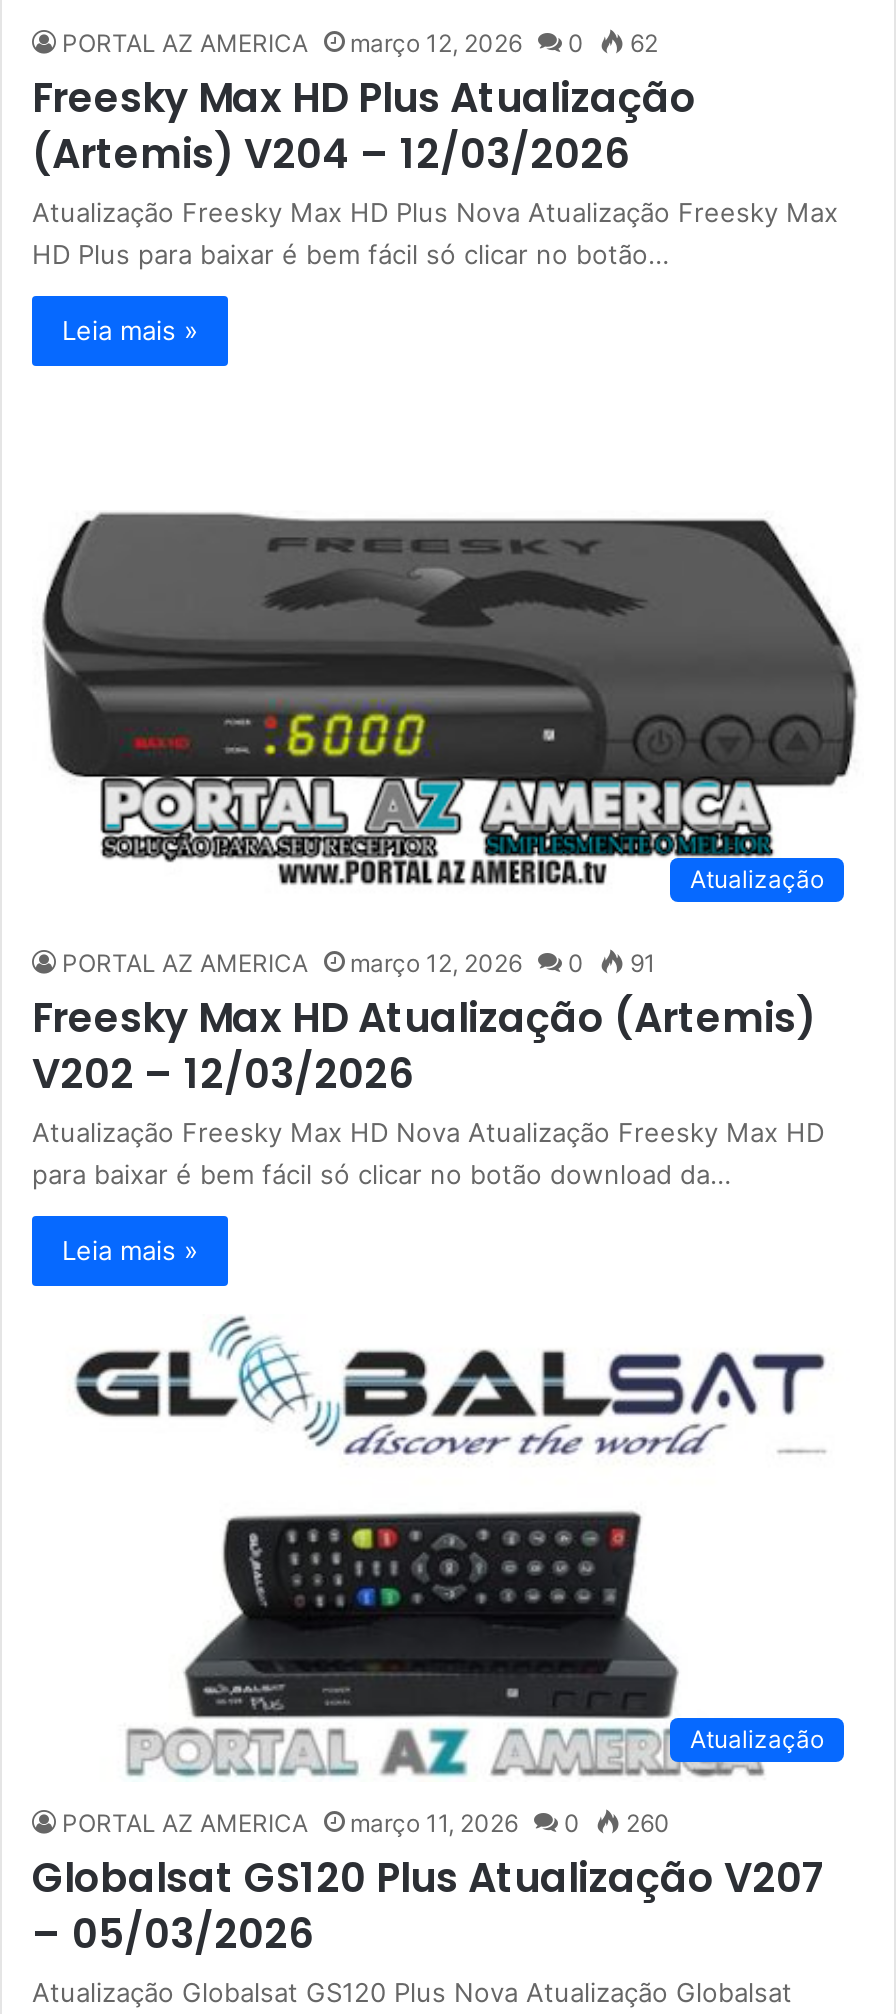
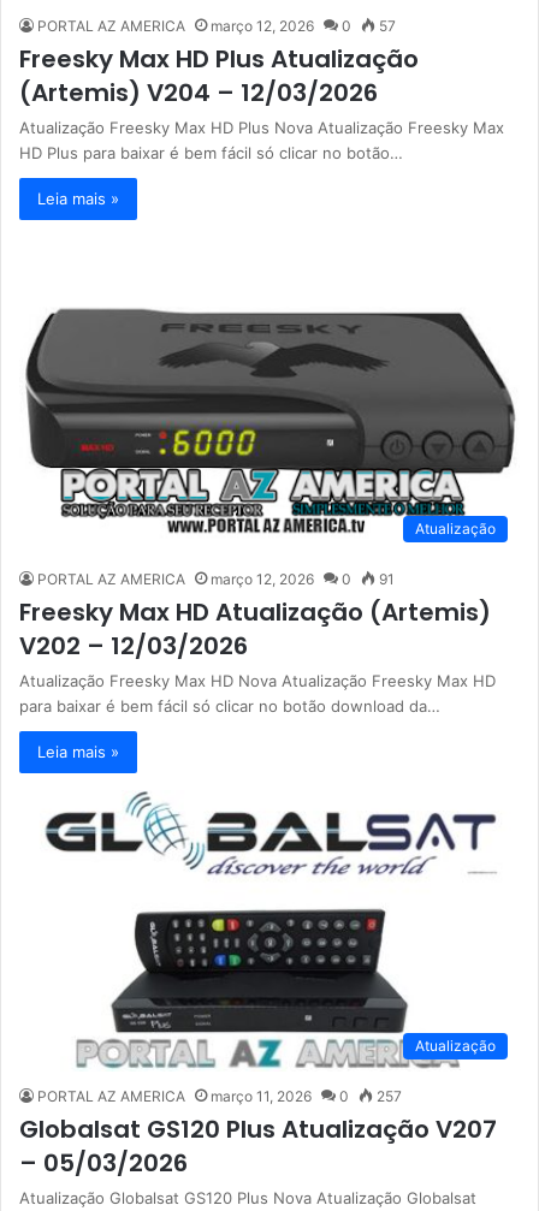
- PORTAL AZ AMERICA março 12, 2026 0 62
+ PORTAL AZ AMERICA março 12, 2026 0 57

- PORTAL AZ AMERICA março 11, 2026 0 260
+ PORTAL AZ AMERICA março 11, 2026 0 257
